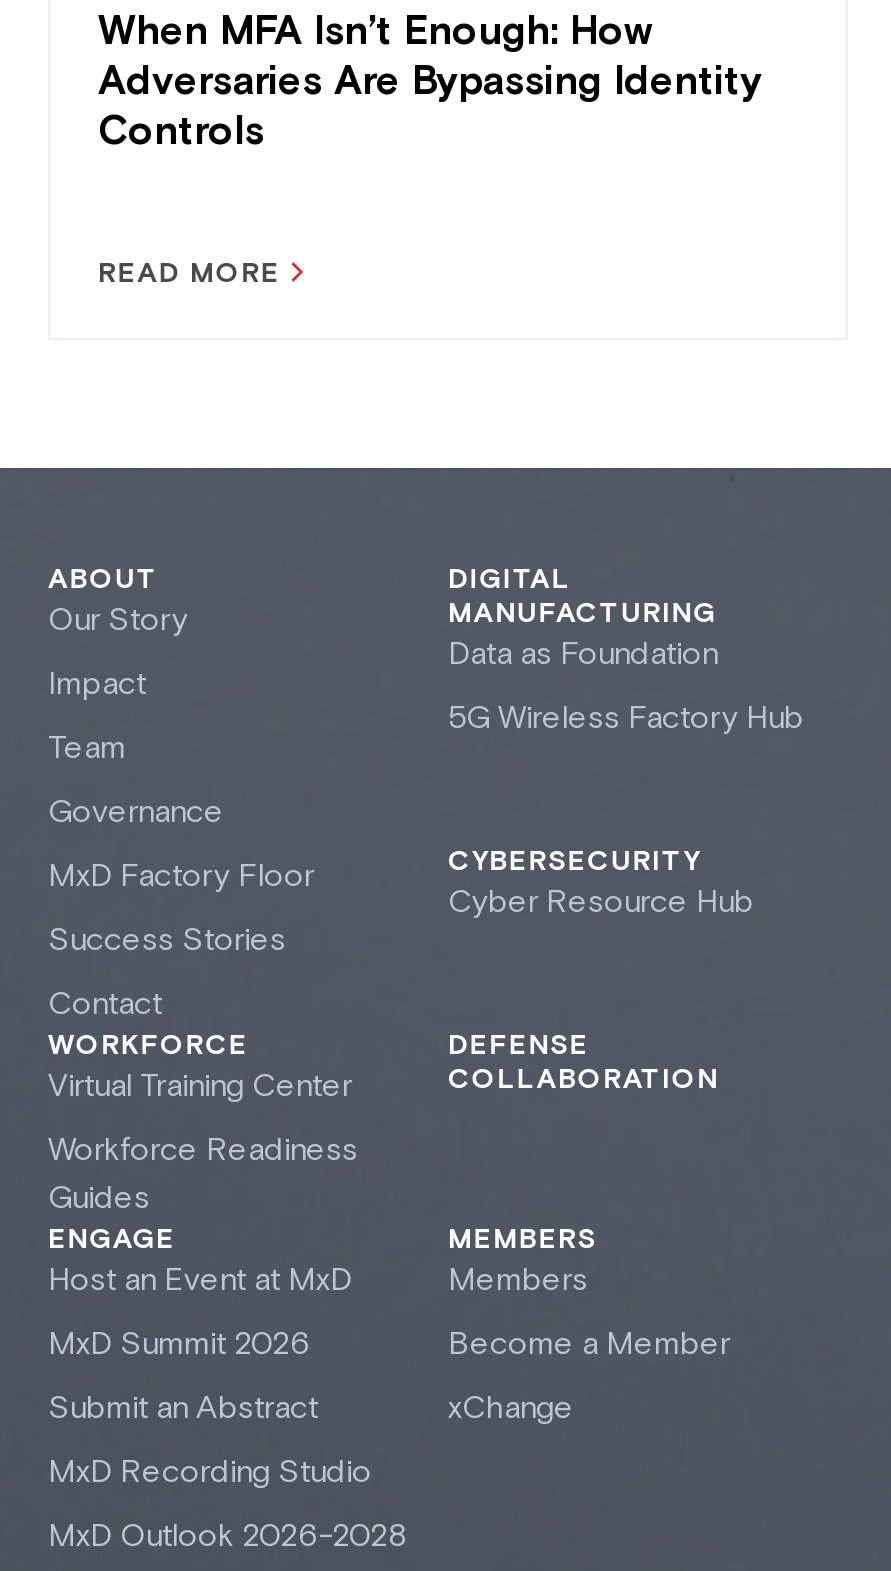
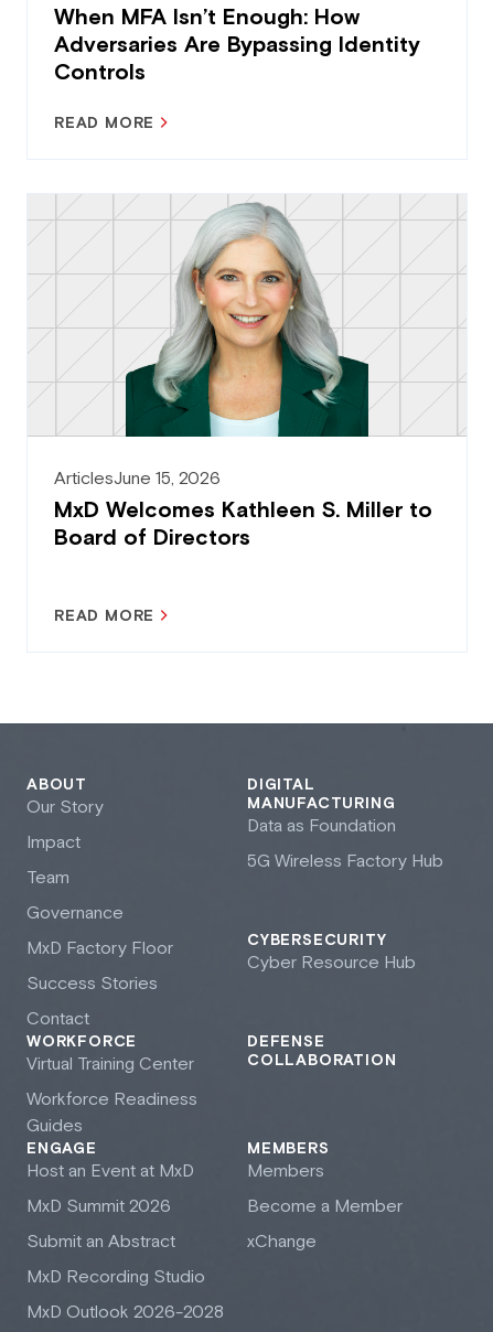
+ [image]
+ ArticlesJune 15, 2026
+ MxD Welcomes Kathleen S. Miller to
+ Board of Directors

+ READ MORE
